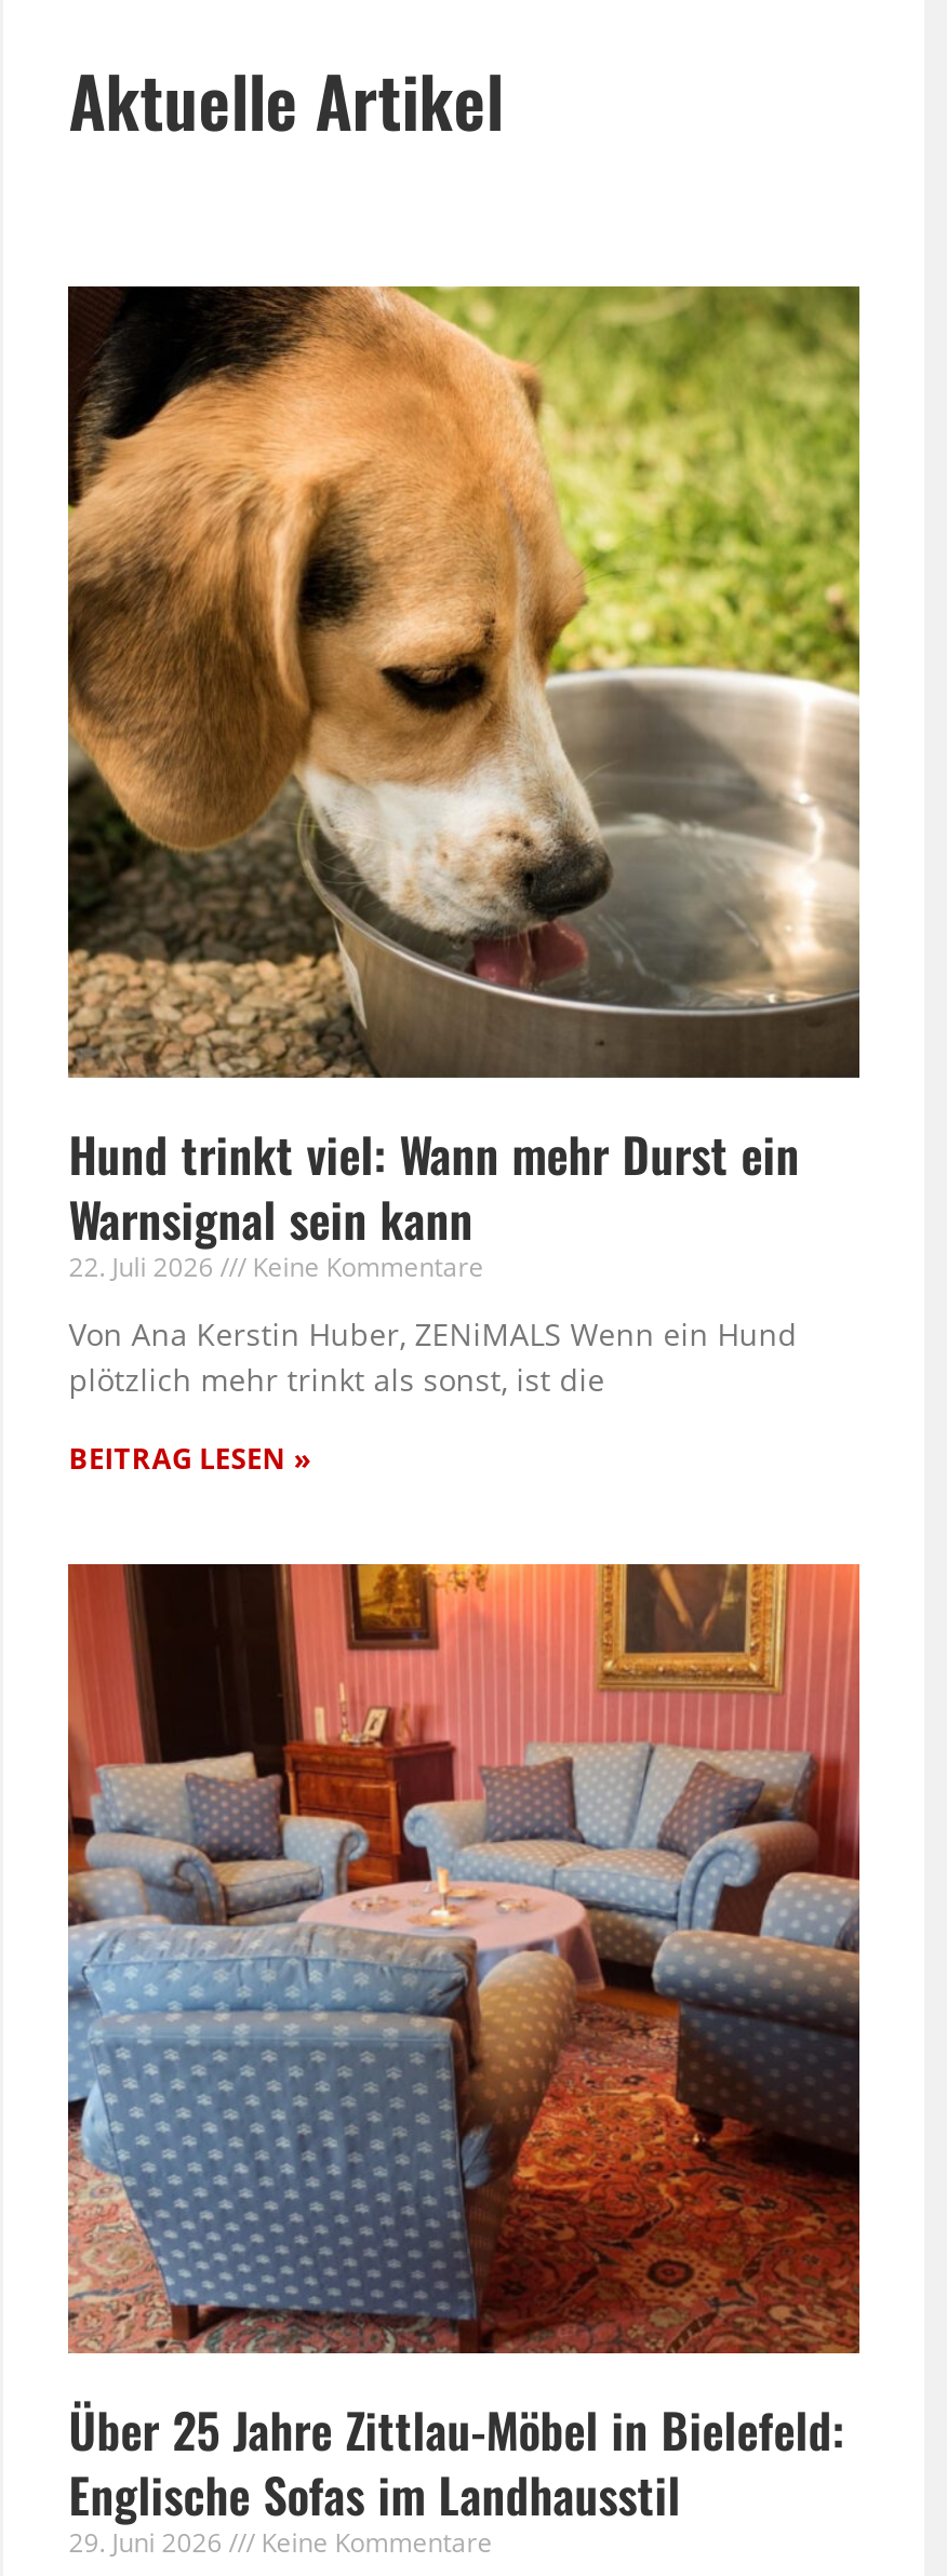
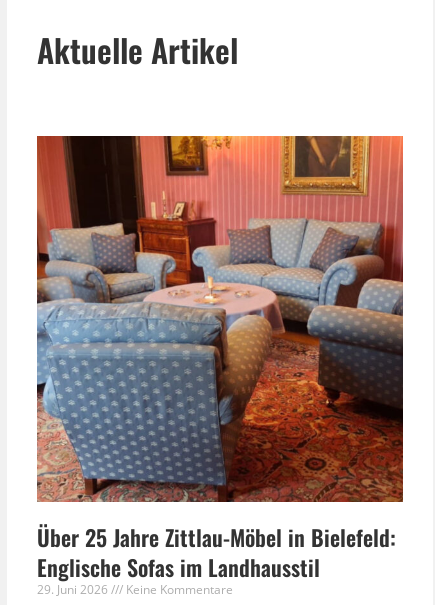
- [image]
- Hund trinkt viel: Wann mehr Durst ein
- Warnsignal sein kann
- 22. Juli 2026
- Keine Kommentare
- Von Ana Kerstin Huber, ZENiMALS Wenn ein Hund
- plötzlich mehr trinkt als sonst, ist die
- BEITRAG LESEN »
